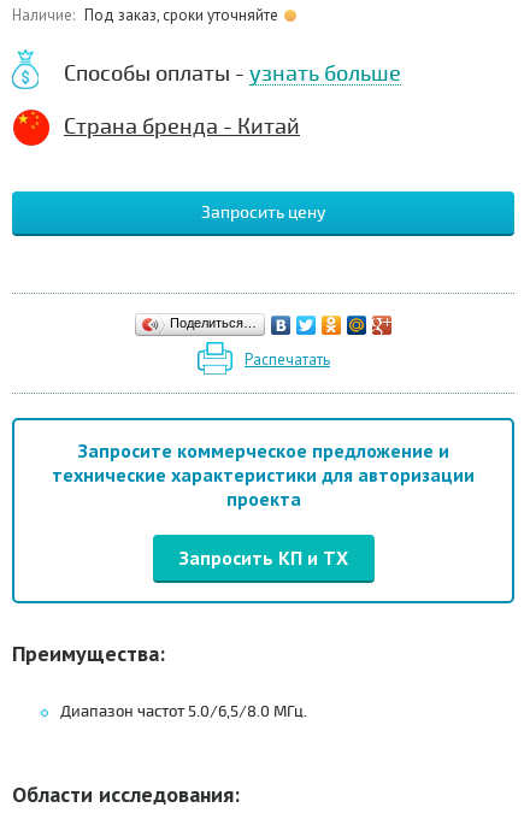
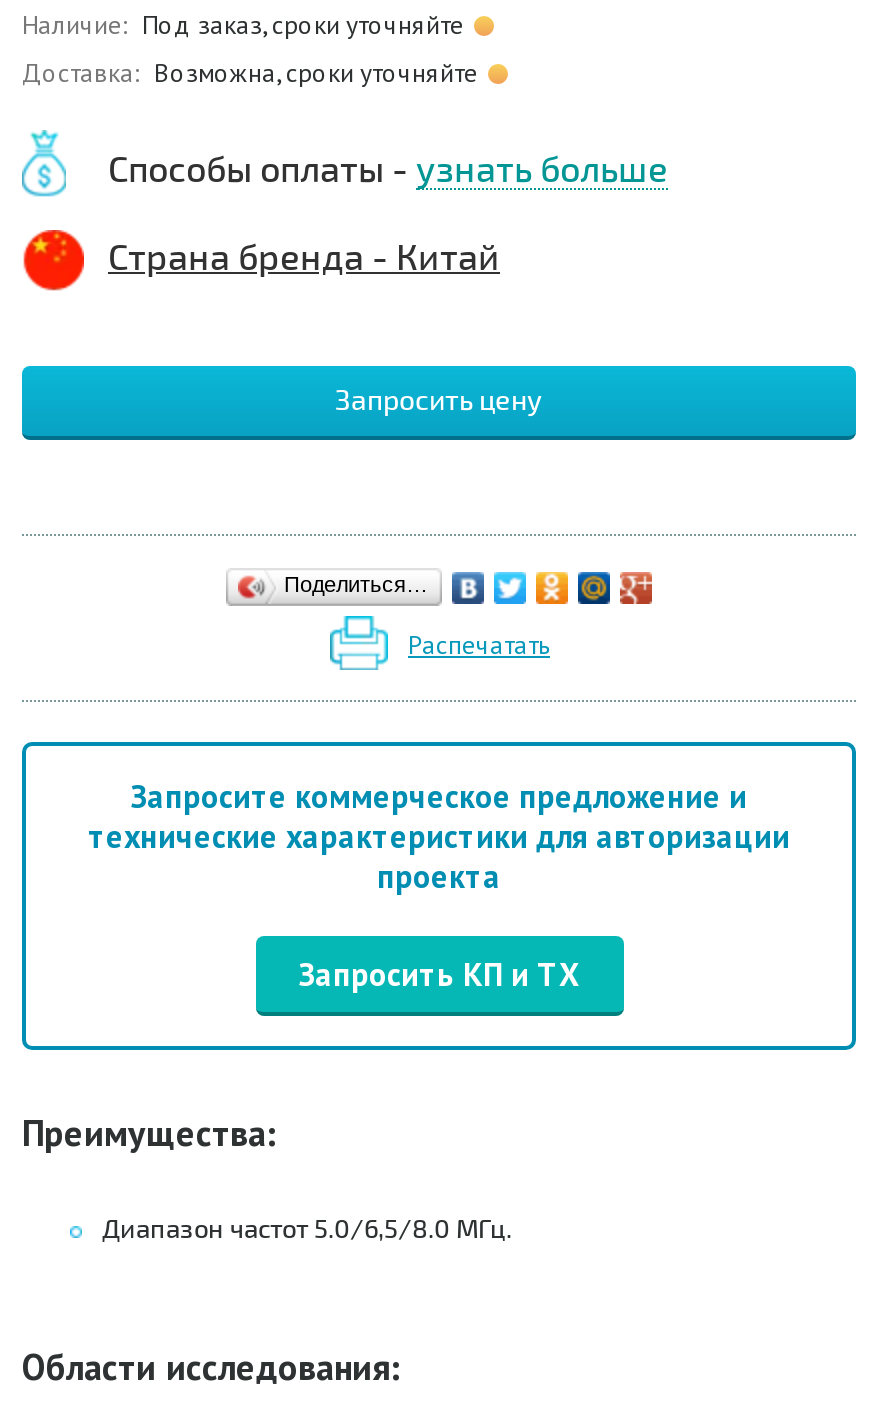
+ Доставка: Возможна, сроки уточняйте
